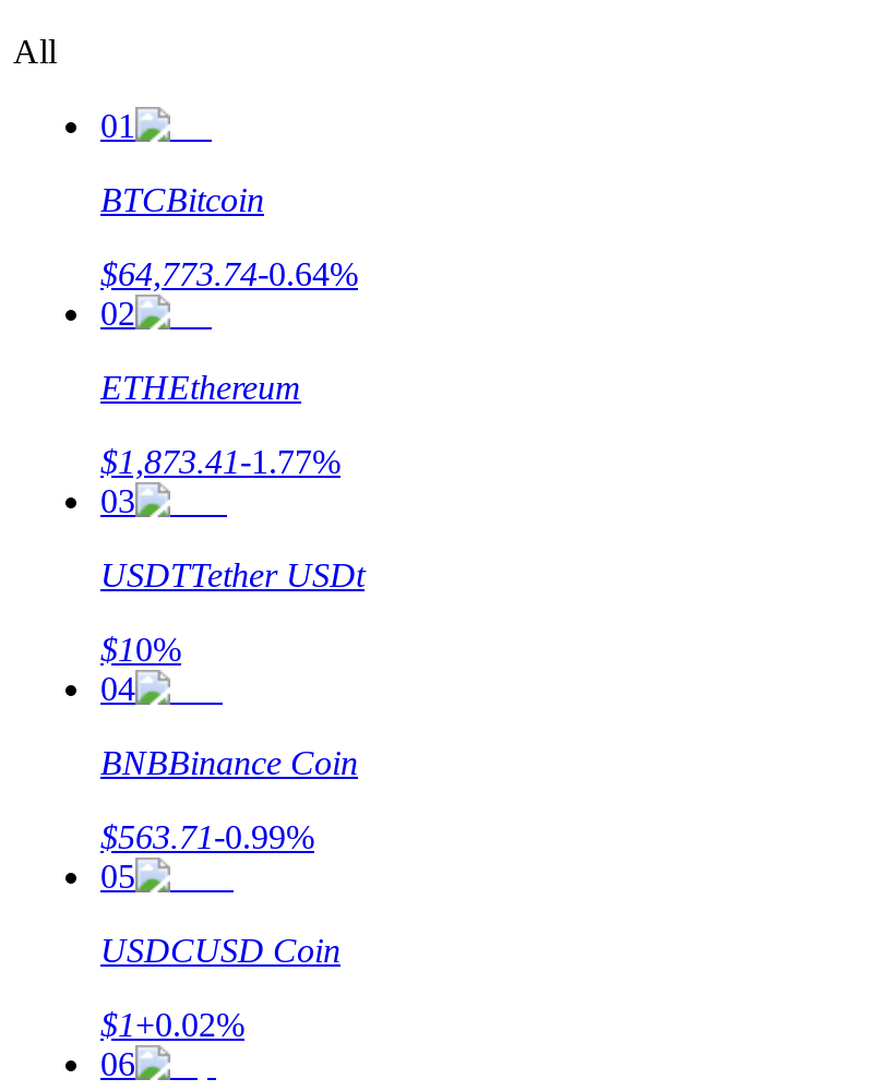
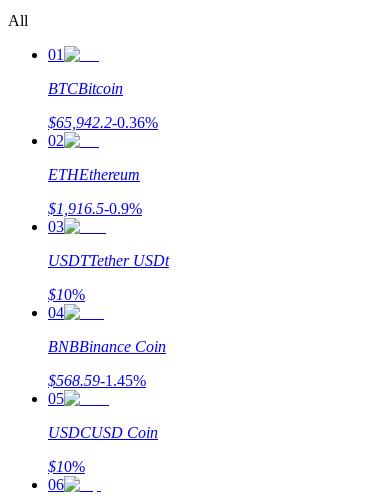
- $64,773.74-0.64%
+ $65,942.2-0.36%

- $1,873.41-1.77%
+ $1,916.5-0.9%

- $563.71-0.99%
+ $568.59-1.45%

- $1+0.02%
+ $10%
